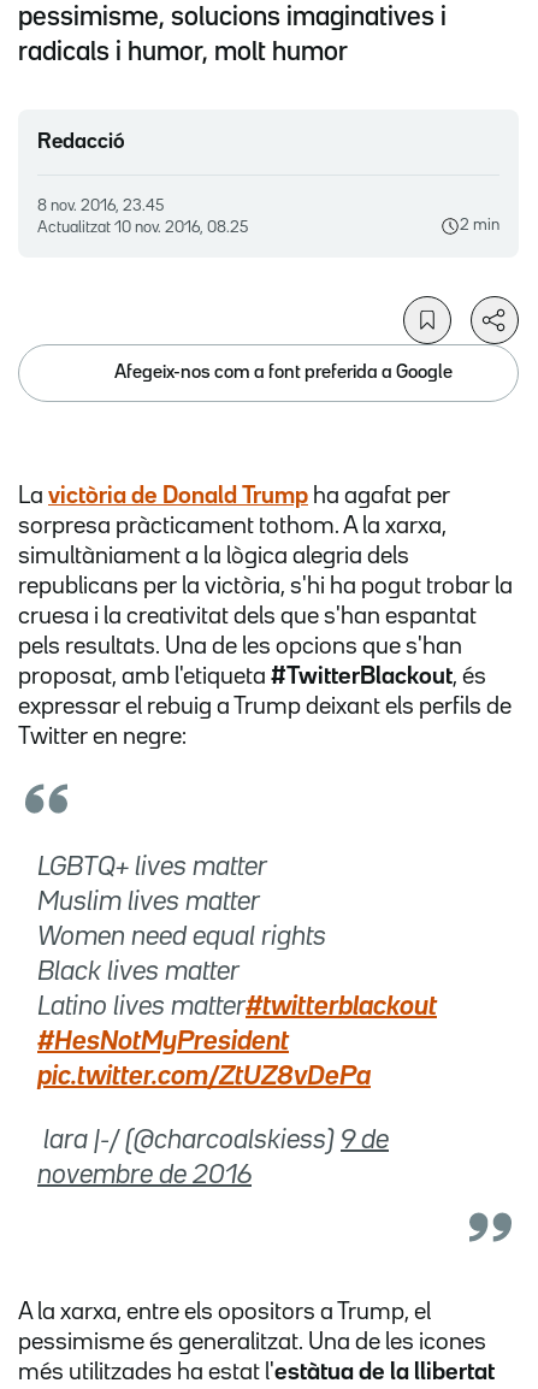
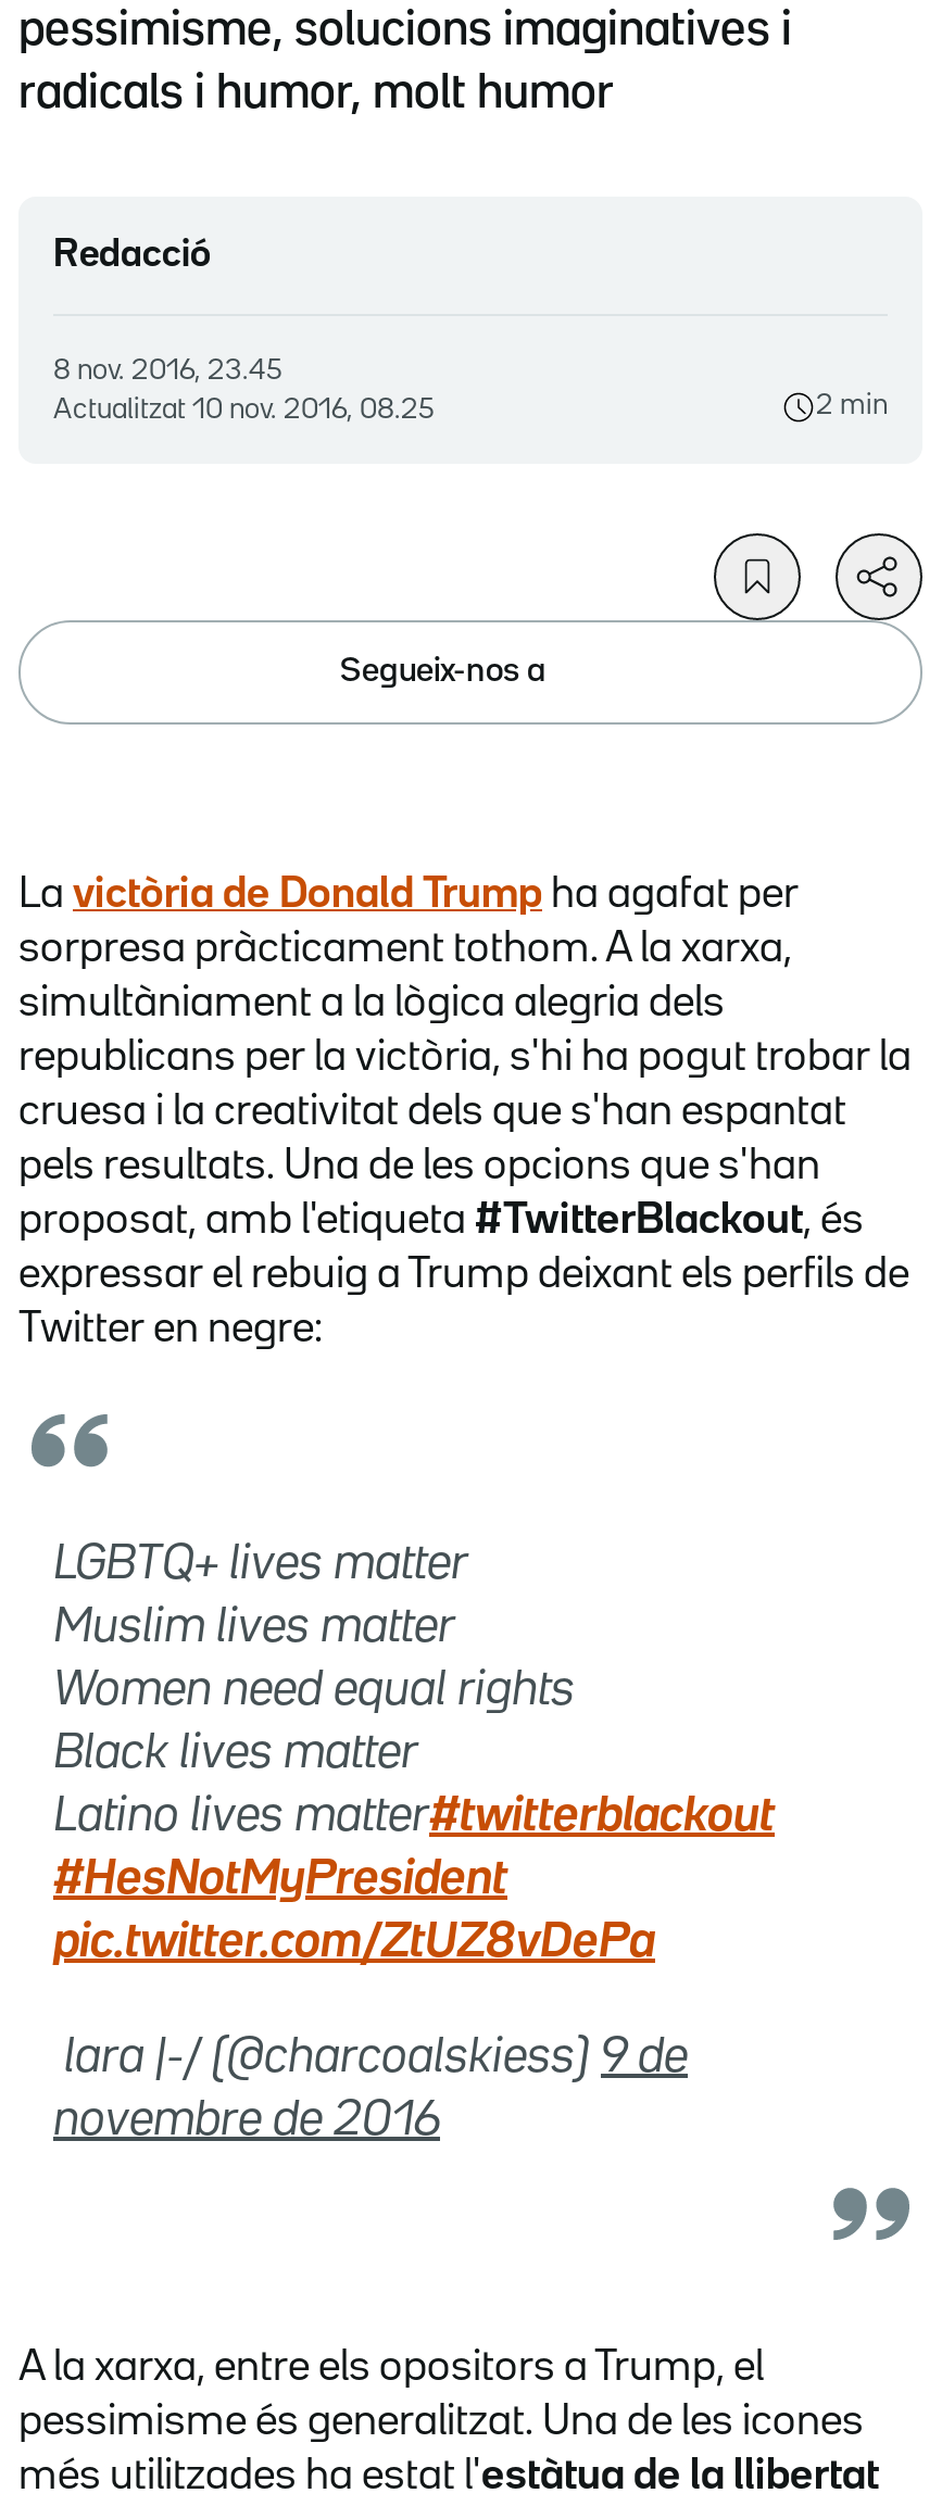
- Afegeix-nos com a font preferida a Google
+ Segueix-nos a
